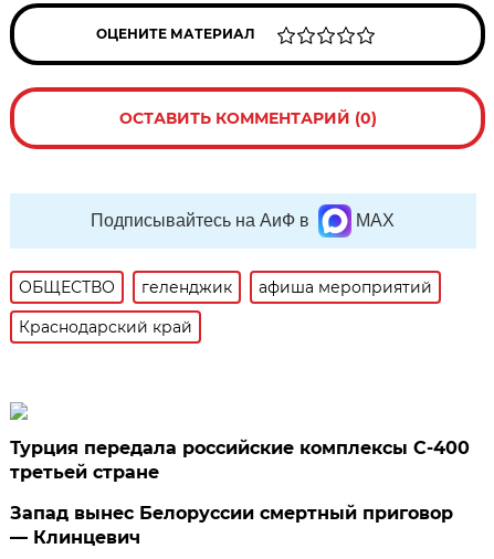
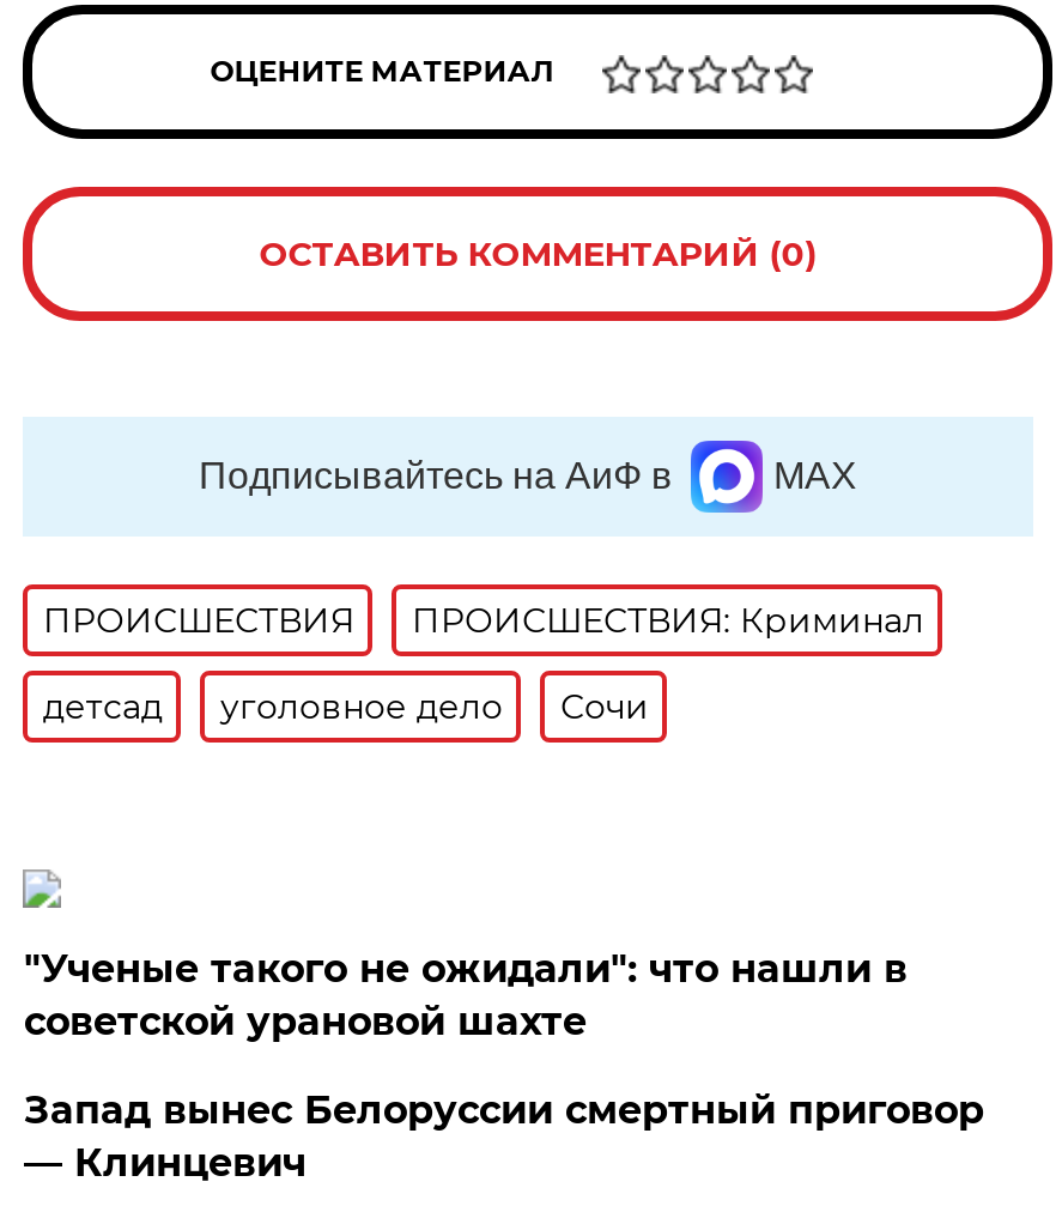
- ОБЩЕСТВО
- геленджик
- афиша мероприятий
+ ПРОИСШЕСТВИЯ
+ ПРОИСШЕСТВИЯ: Криминал

- Краснодарский край
+ детсад
+ уголовное дело
+ Сочи

- Турция передала российские комплексы С-400
- третьей стране
+ "Ученые такого не ожидали": что нашли в
+ советской урановой шахте
